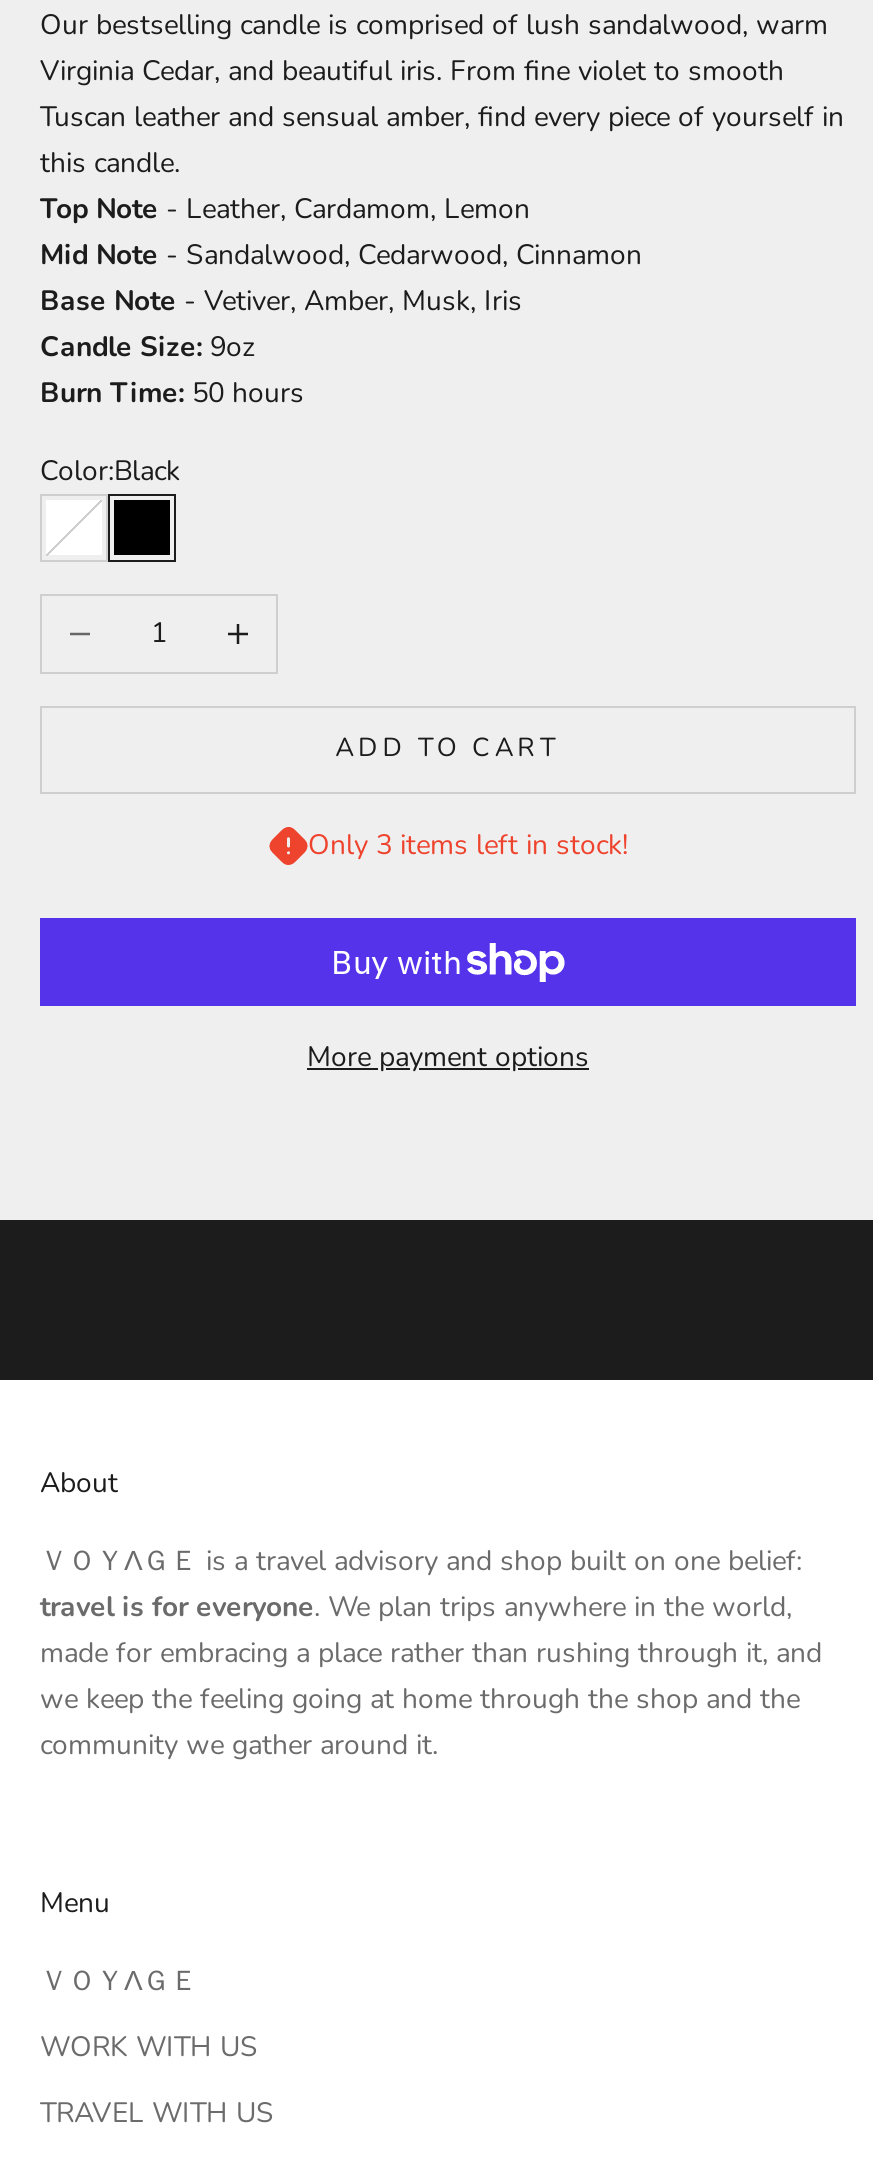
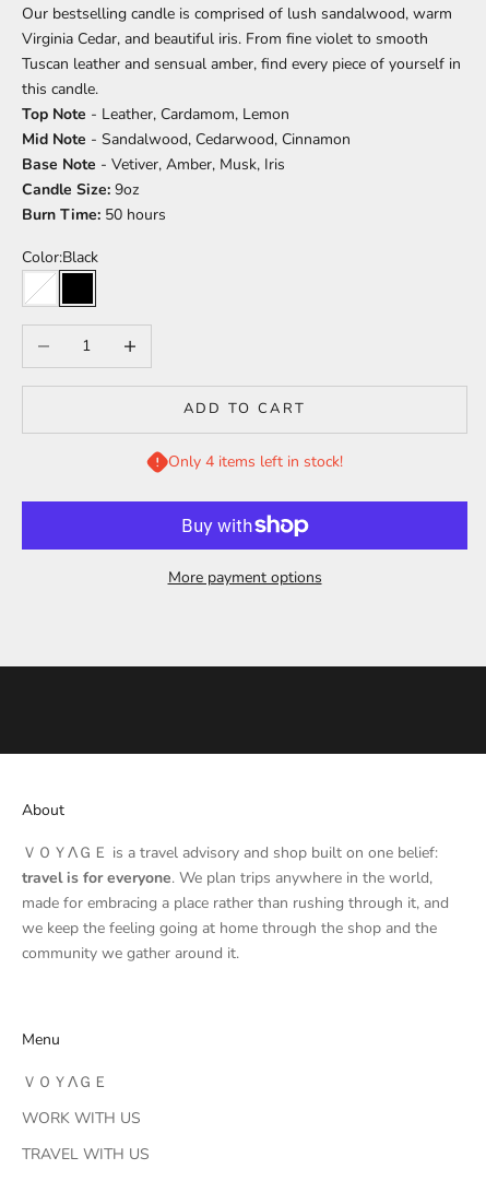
- Only 3 items left in stock!
+ Only 4 items left in stock!
